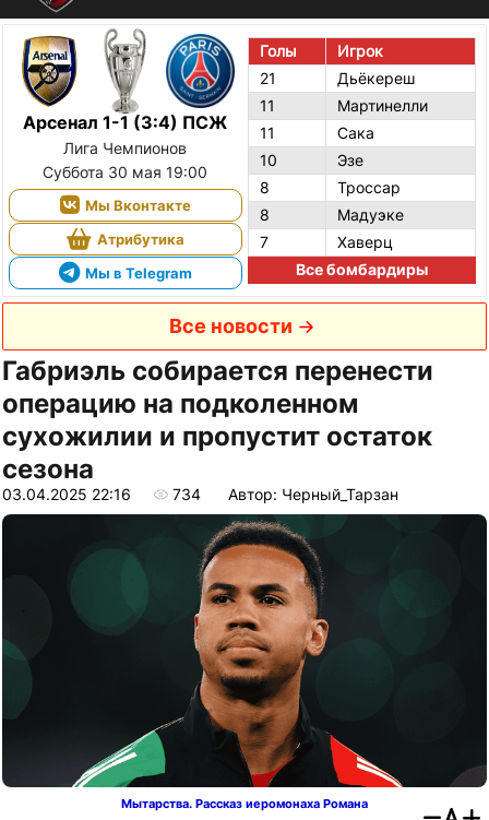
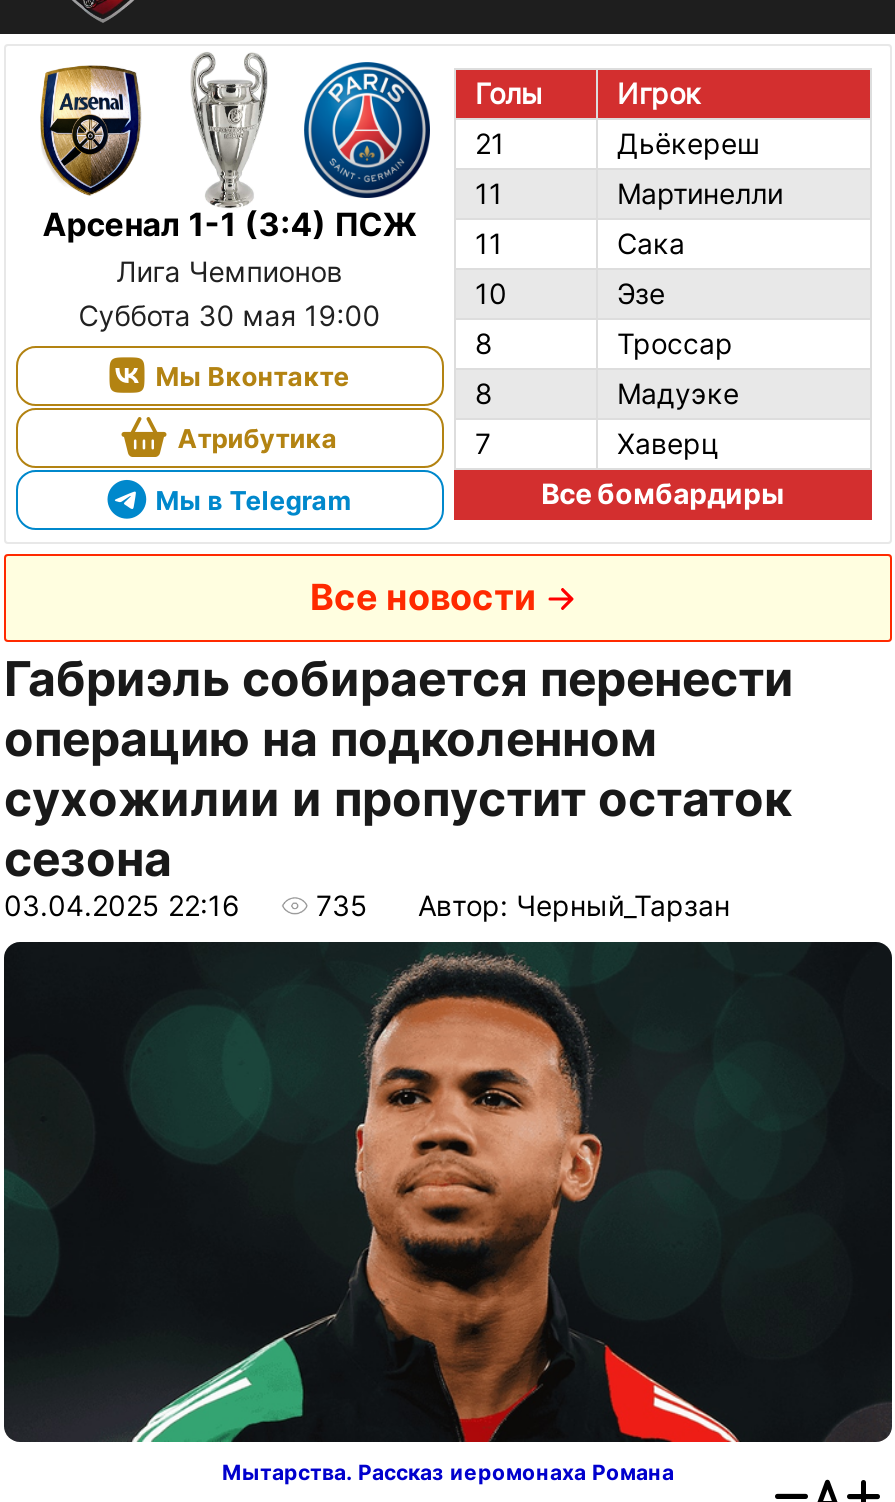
- 734 Автор: Черный_Тарзан
+ 735 Автор: Черный_Тарзан
